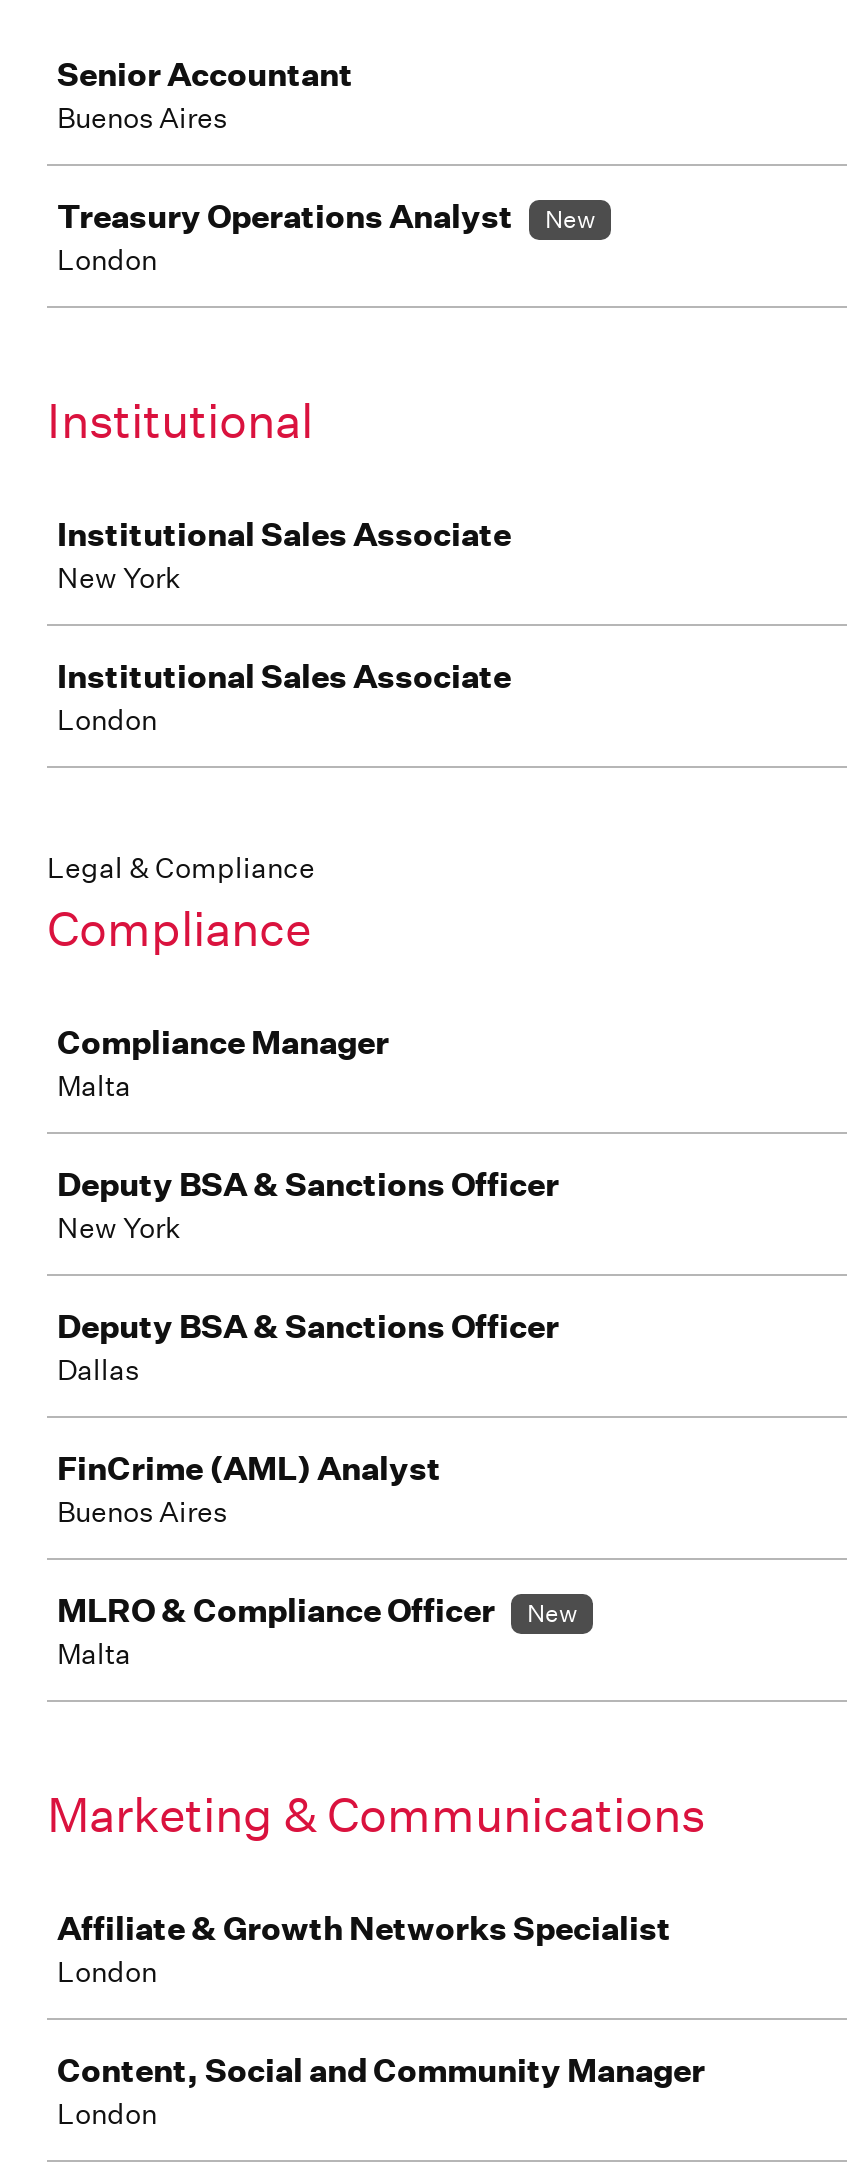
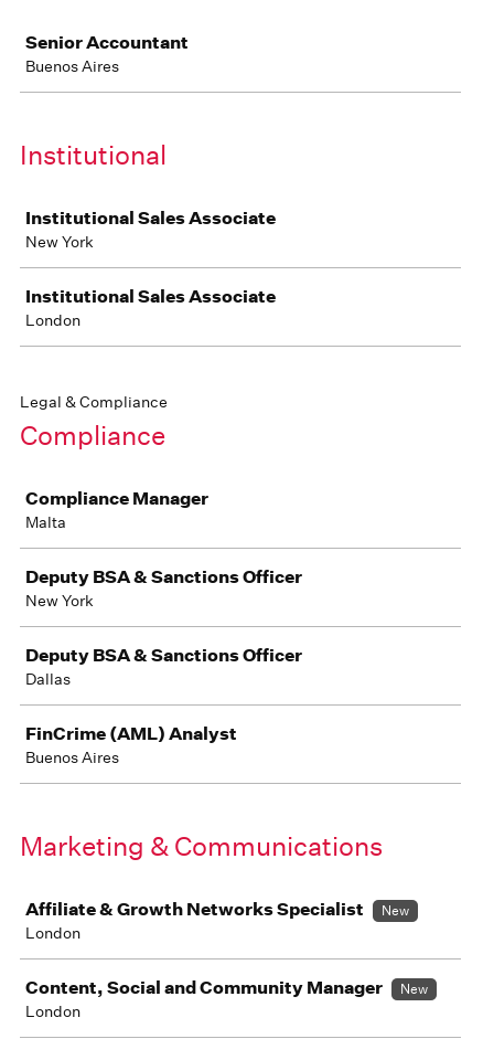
- Treasury Operations Analyst
- New
- London

- MLRO & Compliance Officer
- New
- Malta

+ New

+ New
